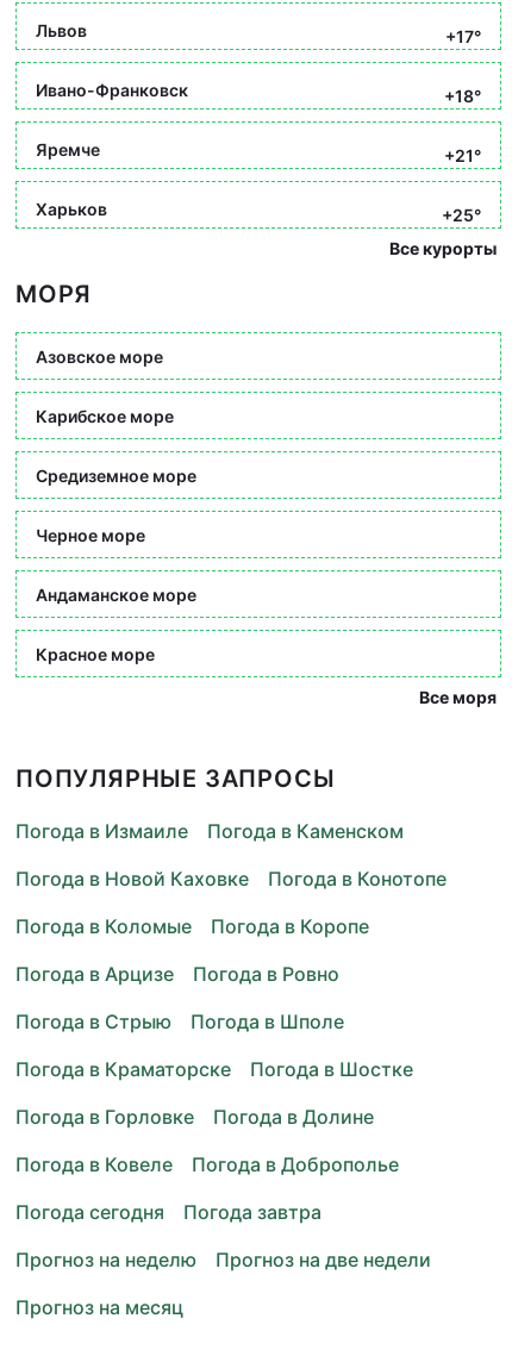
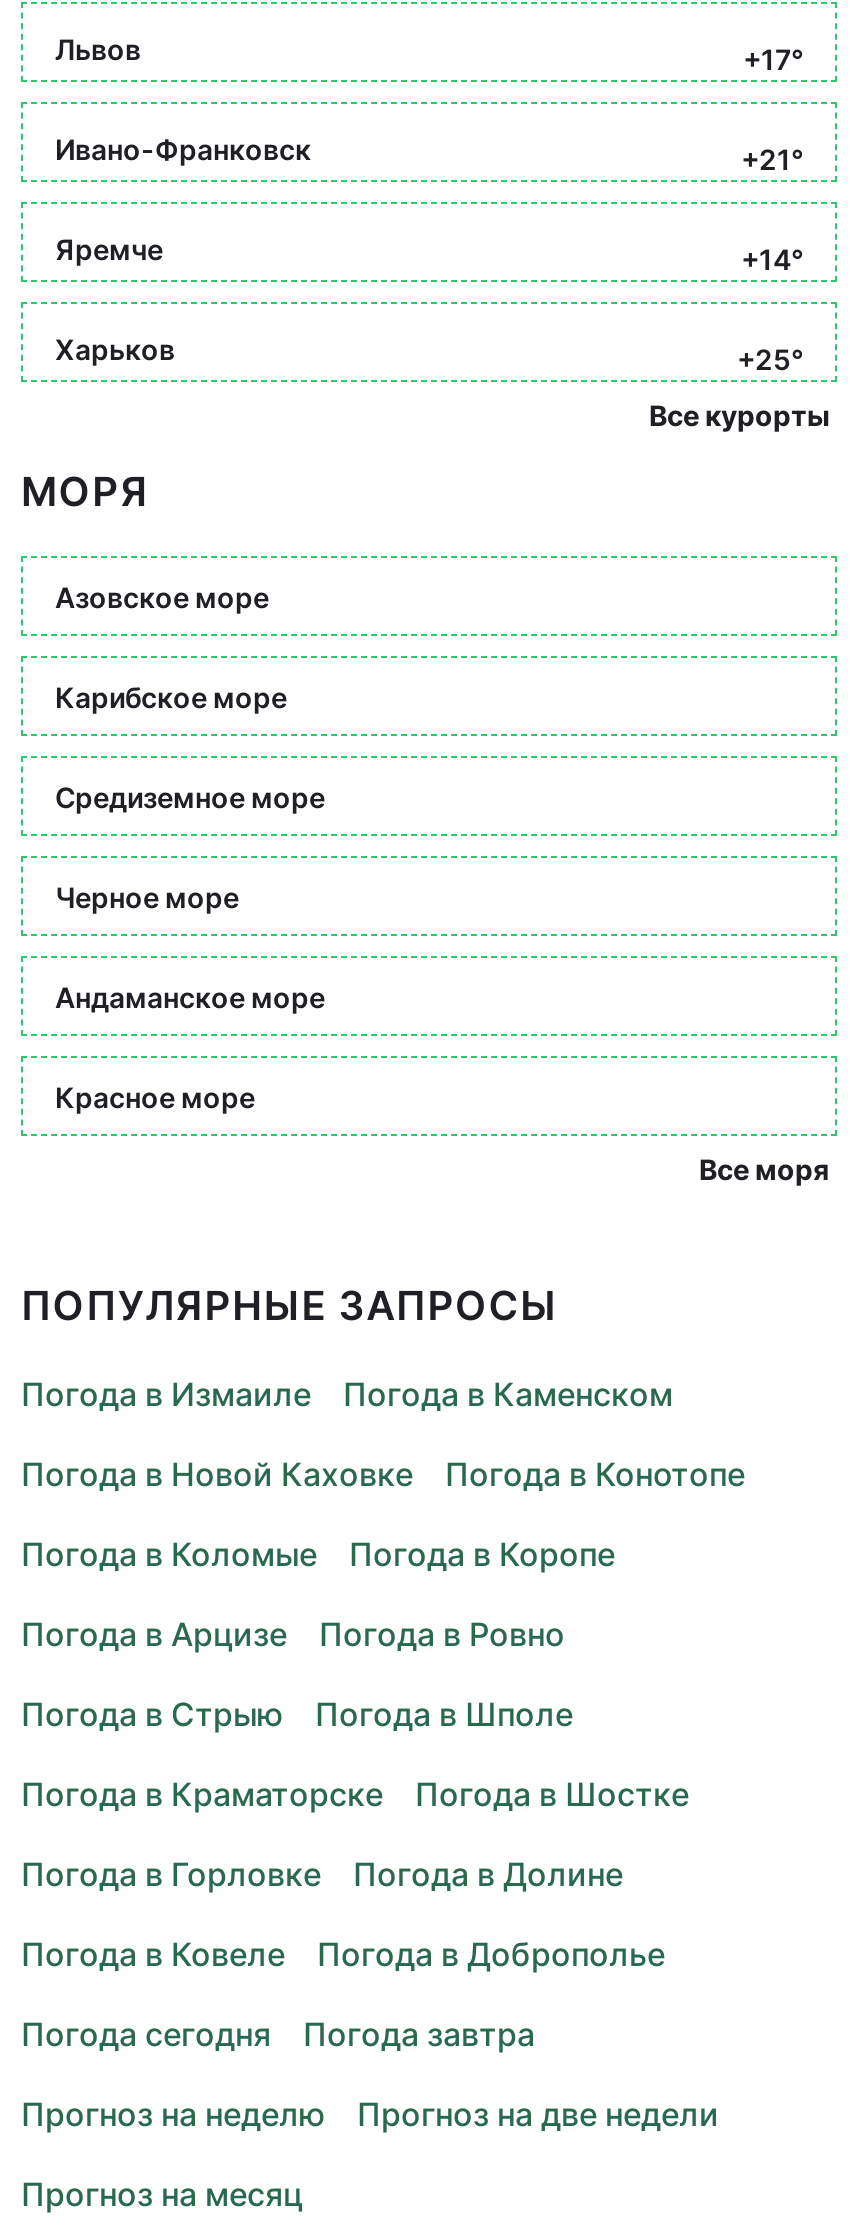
- +18°
+ +21°

- +21°
+ +14°
